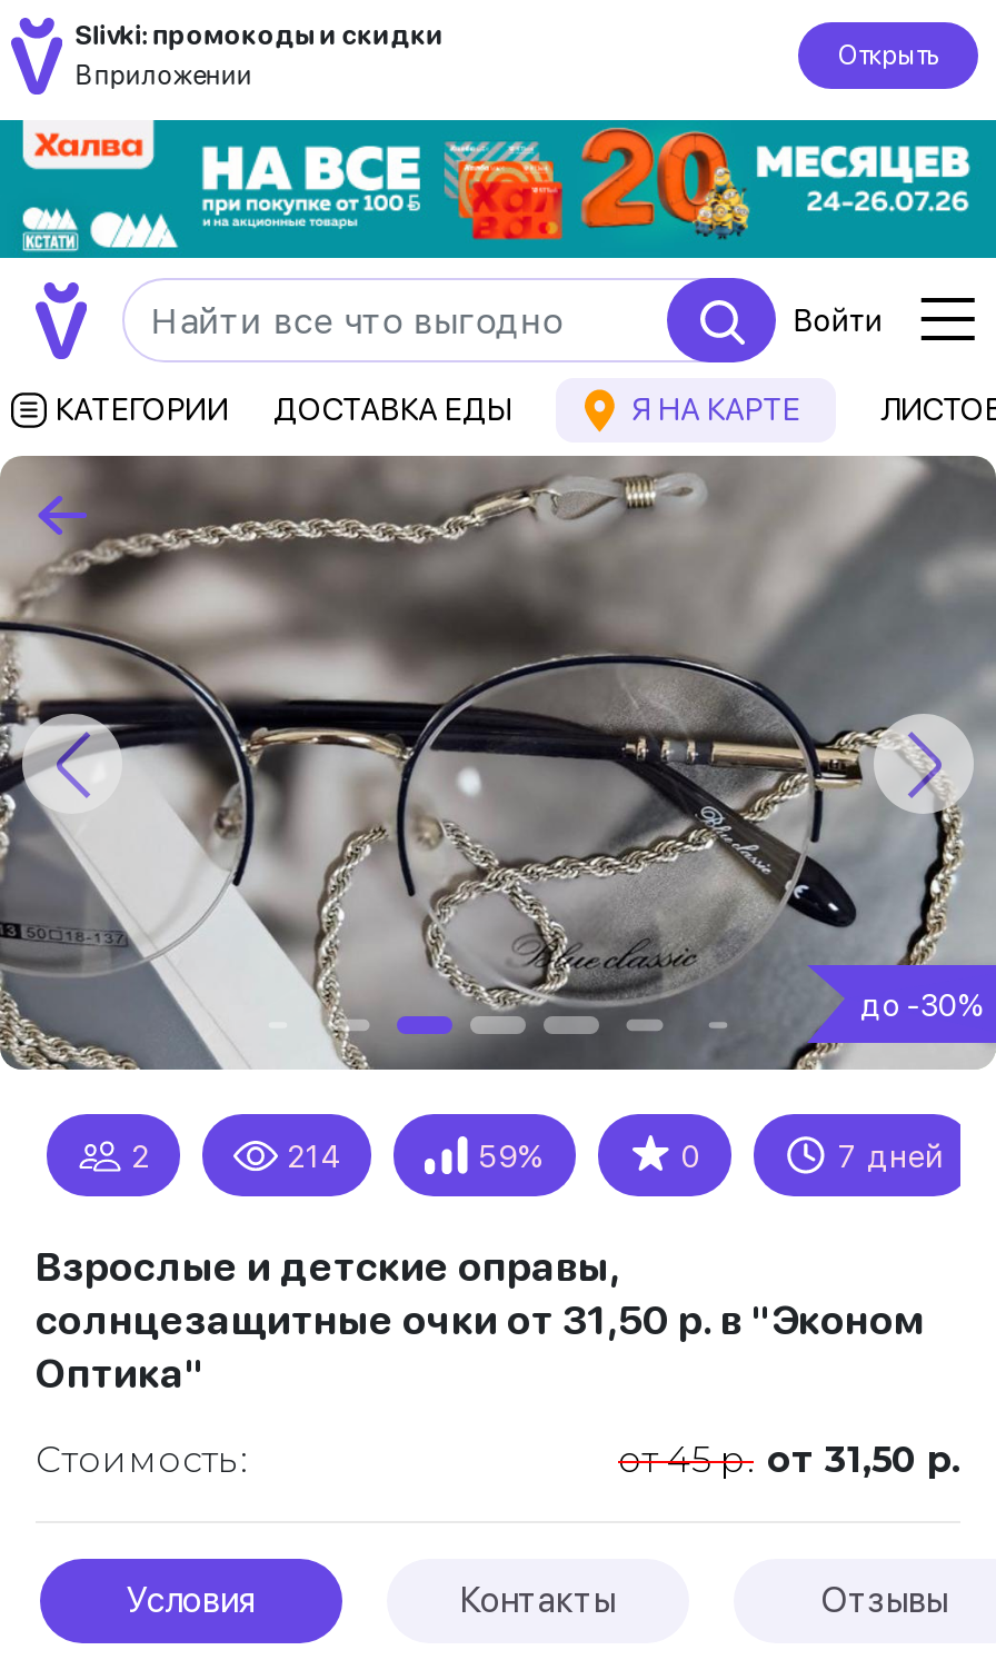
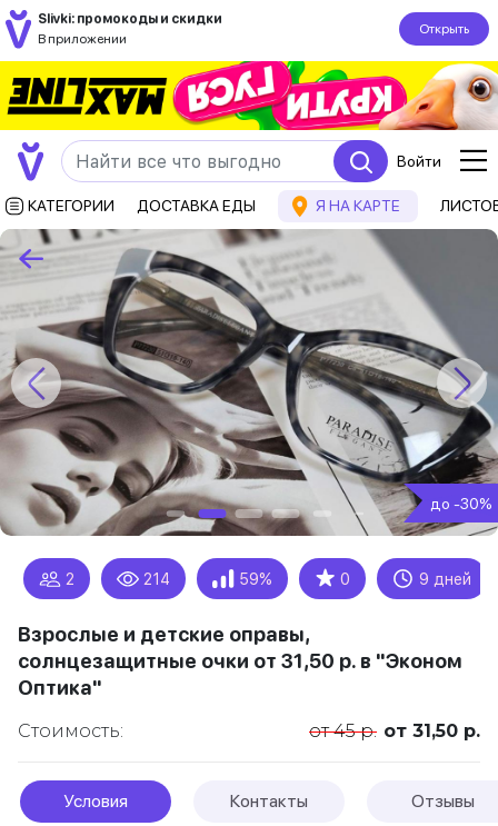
- [image]
+ [image]

- [image]
- 7 дней
+ [image]
+ 9 дней
